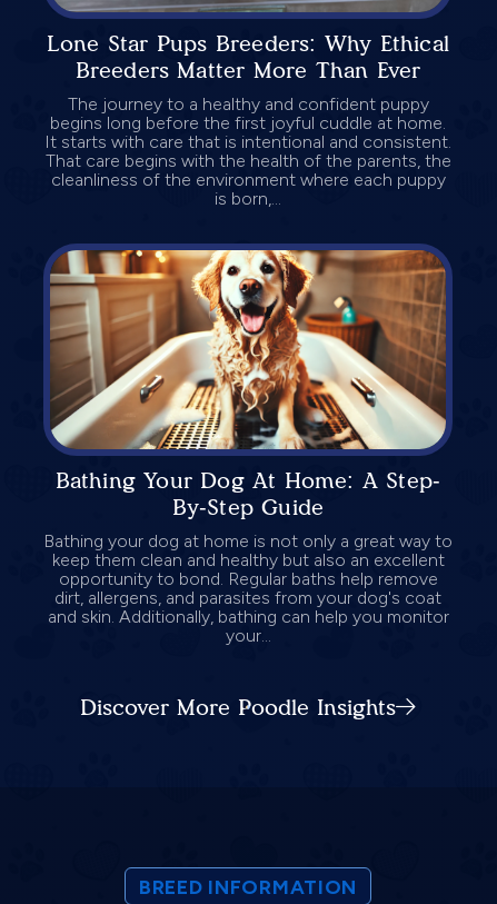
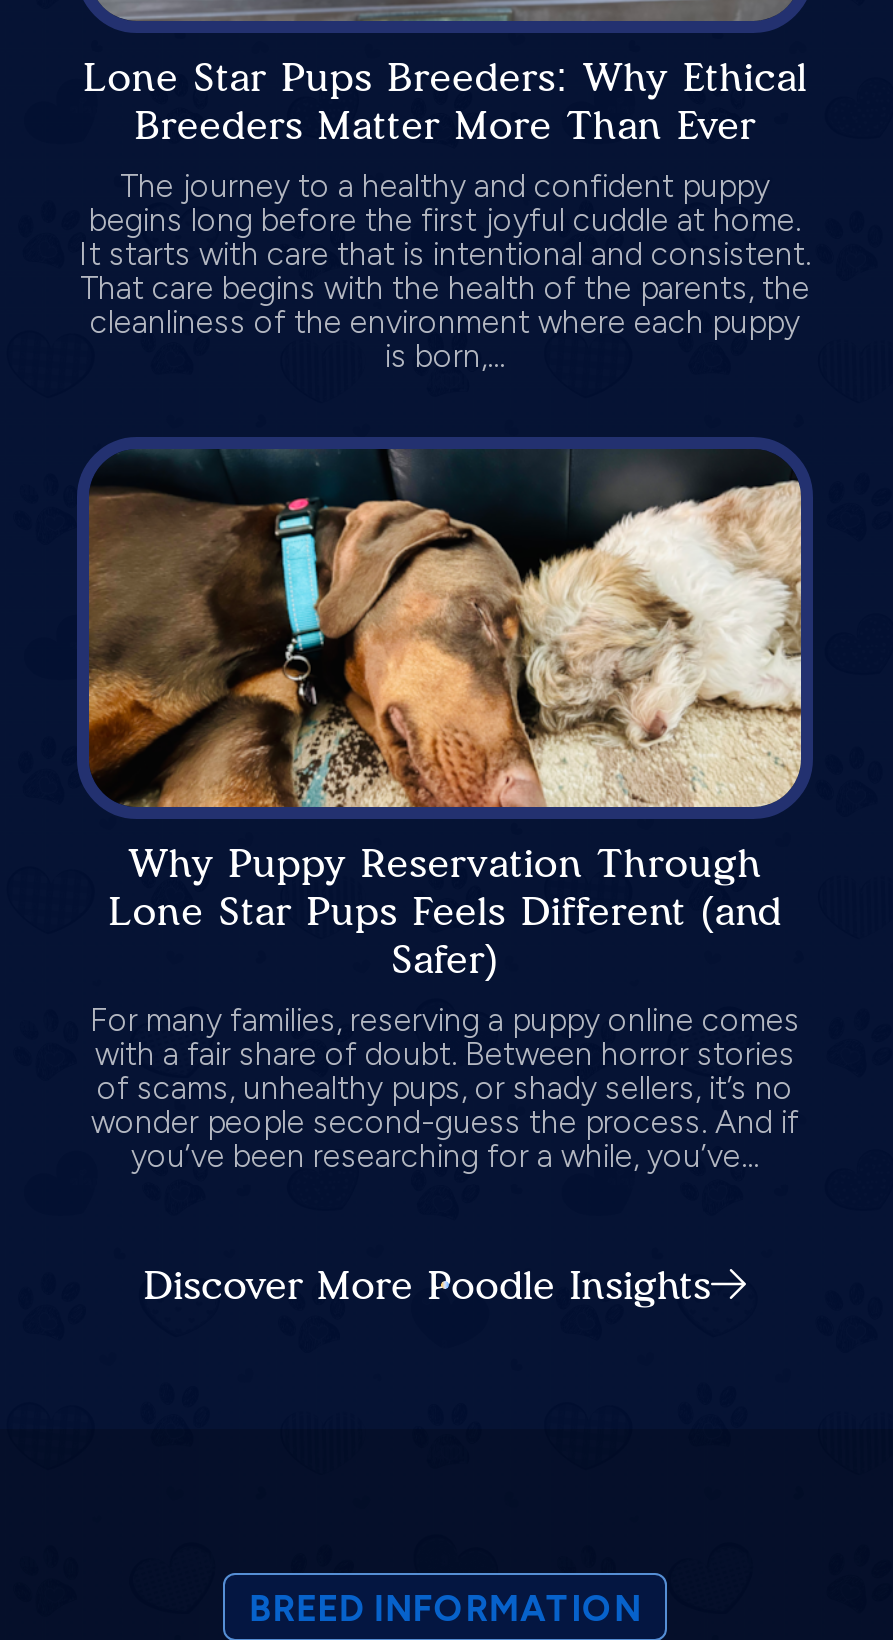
- [image]
- Bathing Your Dog At Home: A Step-
- By-Step Guide
- Bathing your dog at home is not only a great way to
- keep them clean and healthy but also an excellent
- opportunity to bond. Regular baths help remove
- dirt, allergens, and parasites from your dog's coat
- and skin. Additionally, bathing can help you monitor
- your...
+ [image]
+ Why Puppy Reservation Through
+ Lone Star Pups Feels Different (and
+ Safer)
+ For many families, reserving a puppy online comes
+ with a fair share of doubt. Between horror stories
+ of scams, unhealthy pups, or shady sellers, it’s no
+ wonder people second-guess the process. And if
+ you’ve been researching for a while, you’ve...
